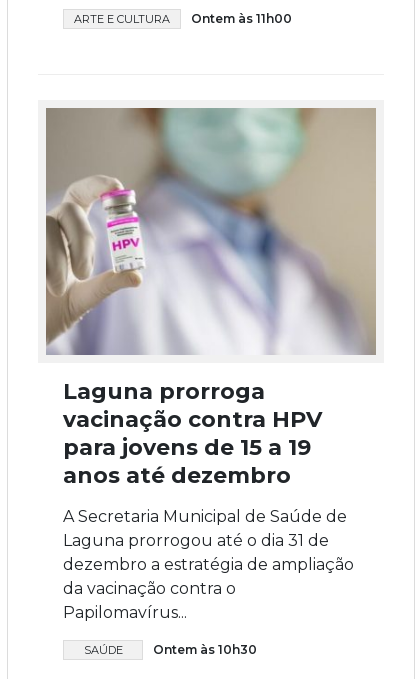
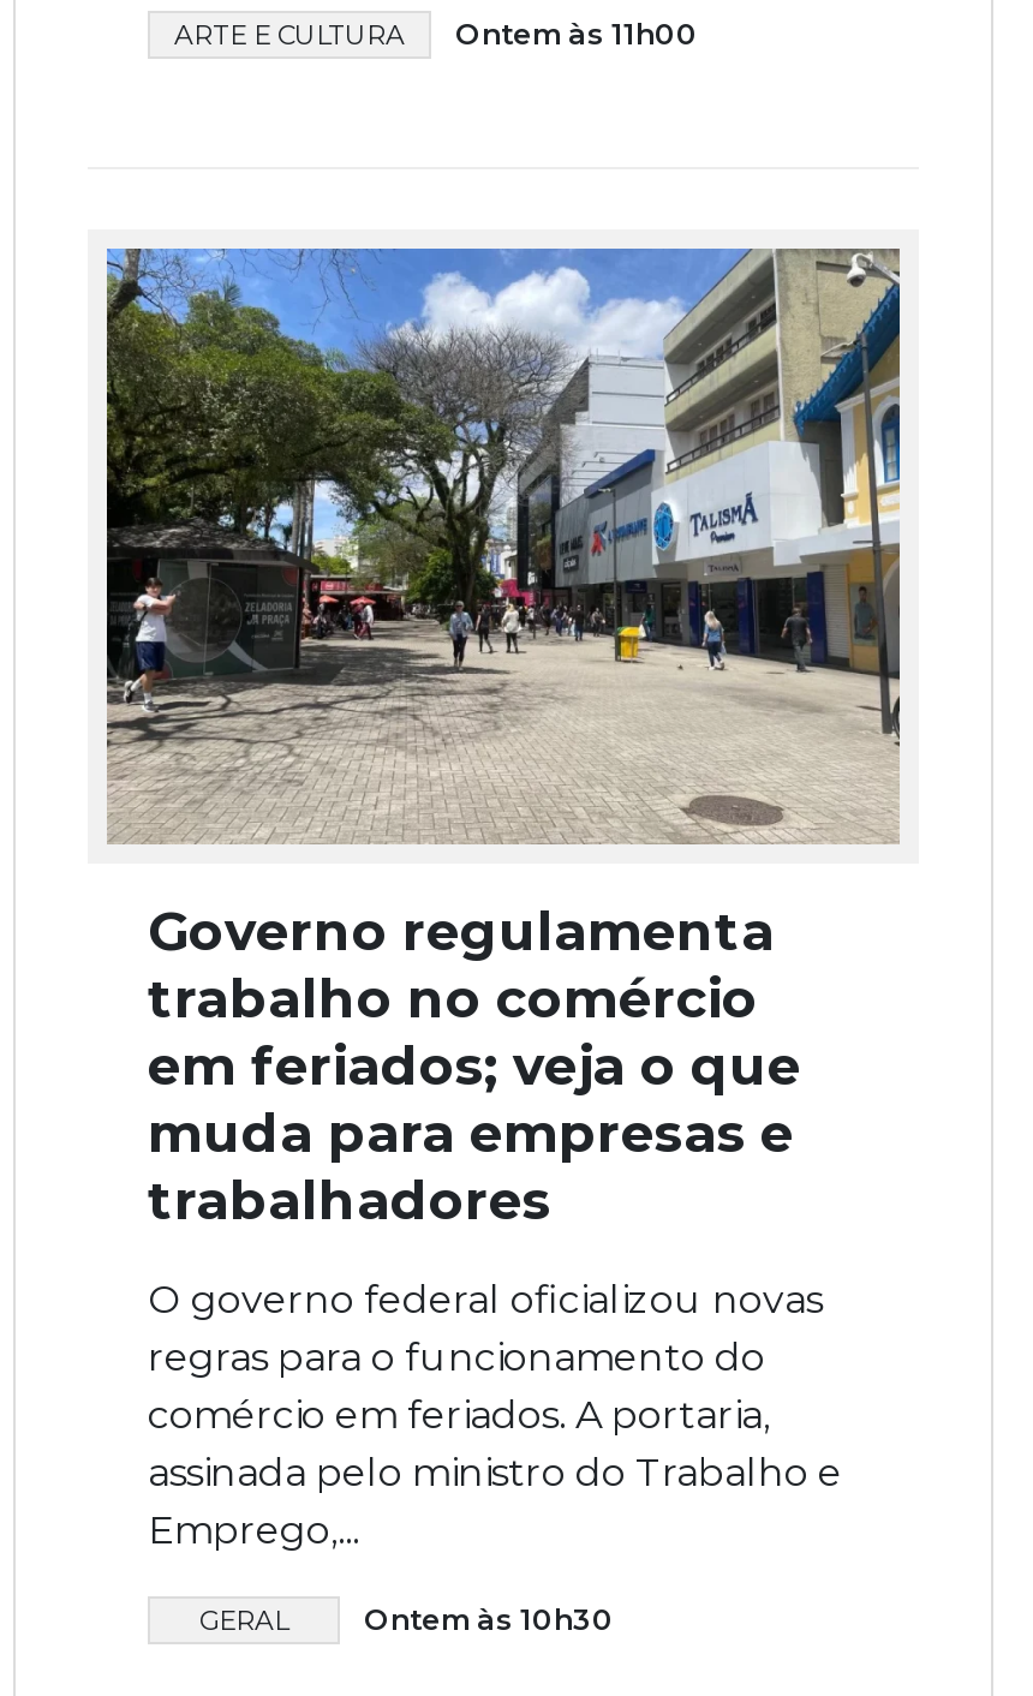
- [image]
- Laguna prorroga
- vacinação contra HPV
- para jovens de 15 a 19
- anos até dezembro
+ [image]
+ Governo regulamenta
+ trabalho no comércio
+ em feriados; veja o que
+ muda para empresas e
+ trabalhadores

- A Secretaria Municipal de Saúde de
- Laguna prorrogou até o dia 31 de
- dezembro a estratégia de ampliação
- da vacinação contra o
- Papilomavírus...
+ O governo federal oficializou novas
+ regras para o funcionamento do
+ comércio em feriados. A portaria,
+ assinada pelo ministro do Trabalho e
+ Emprego,...

- SAÚDE
+ GERAL
